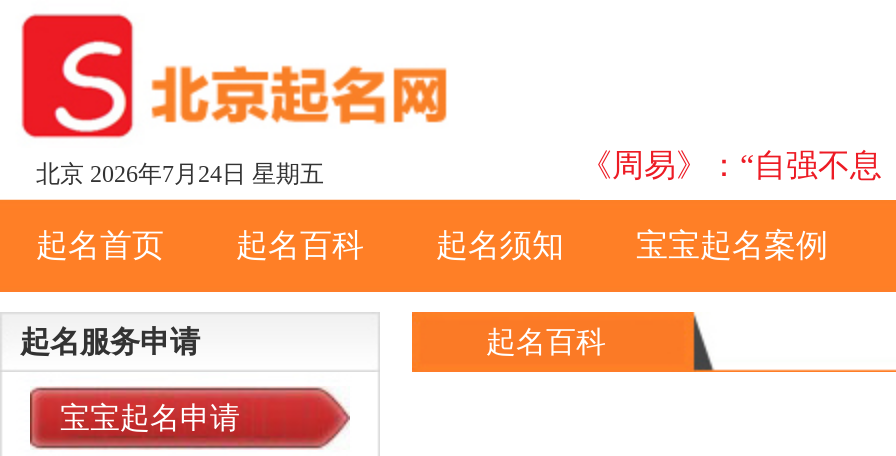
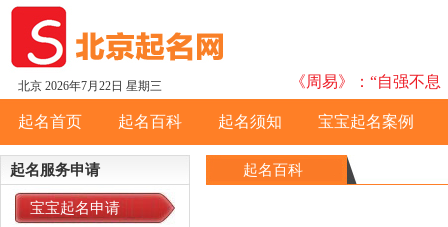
- 北京2026年7月24日 星期五
+ 北京2026年7月22日 星期三
